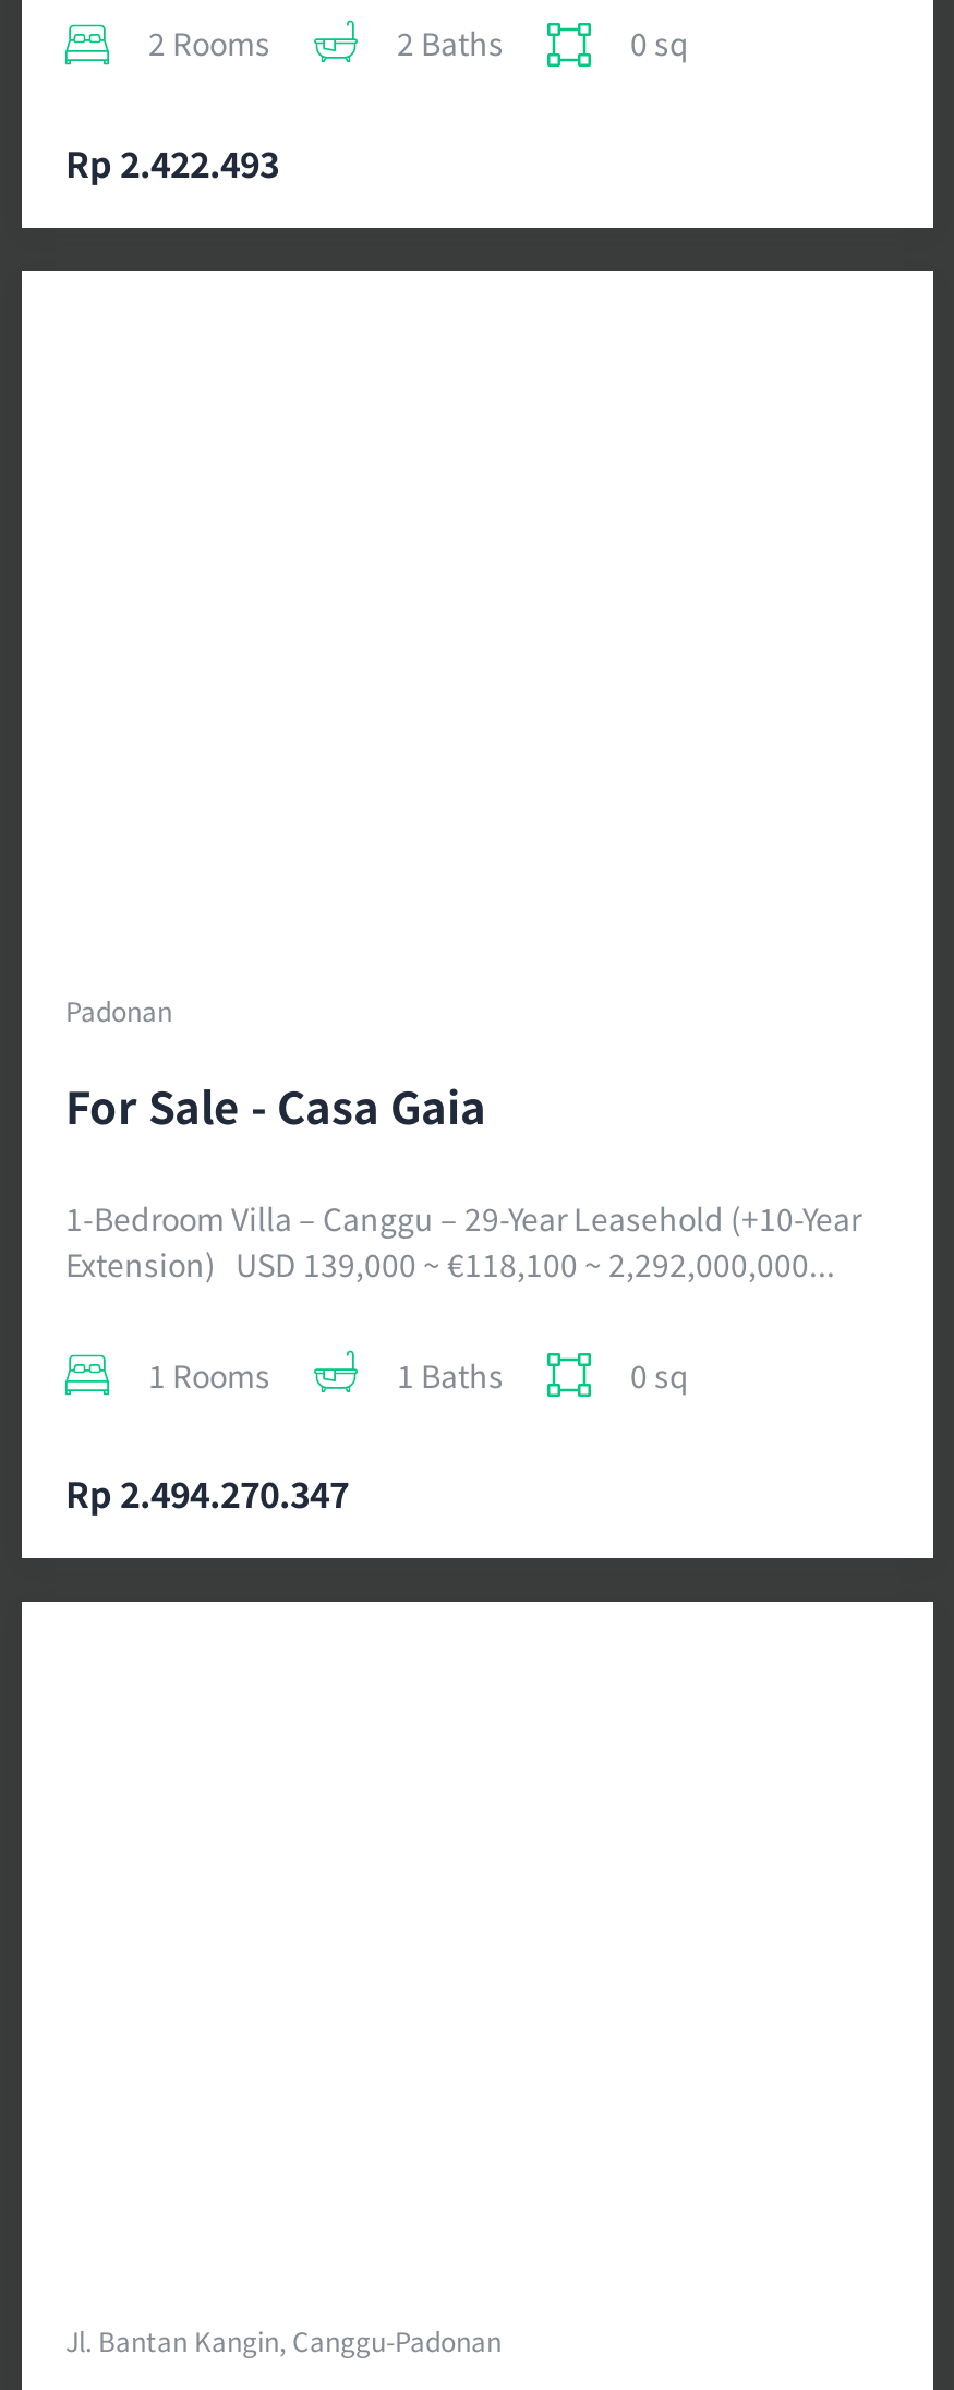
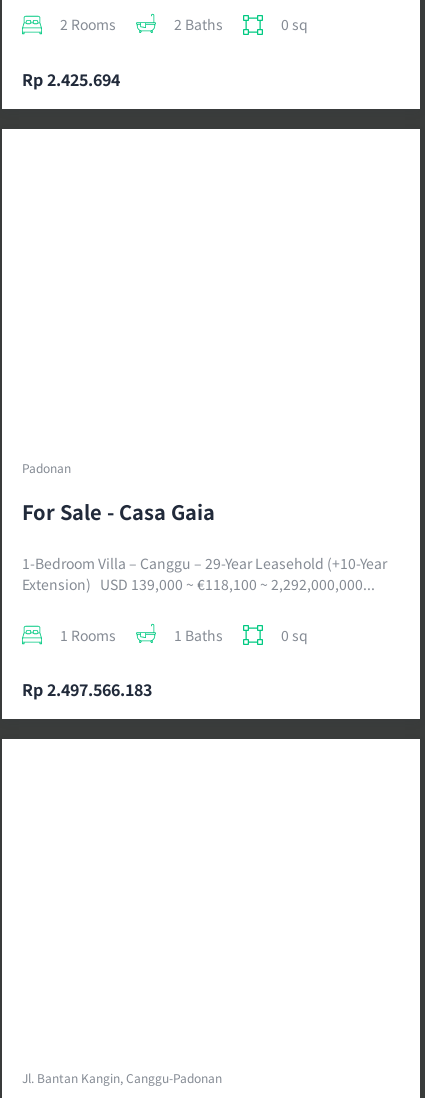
- Rp 2.422.493
+ Rp 2.425.694

- Rp 2.494.270.347
+ Rp 2.497.566.183
